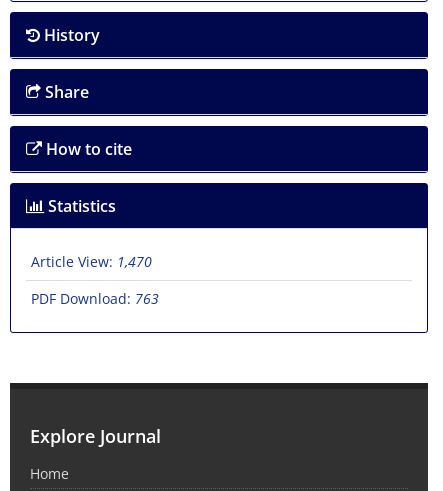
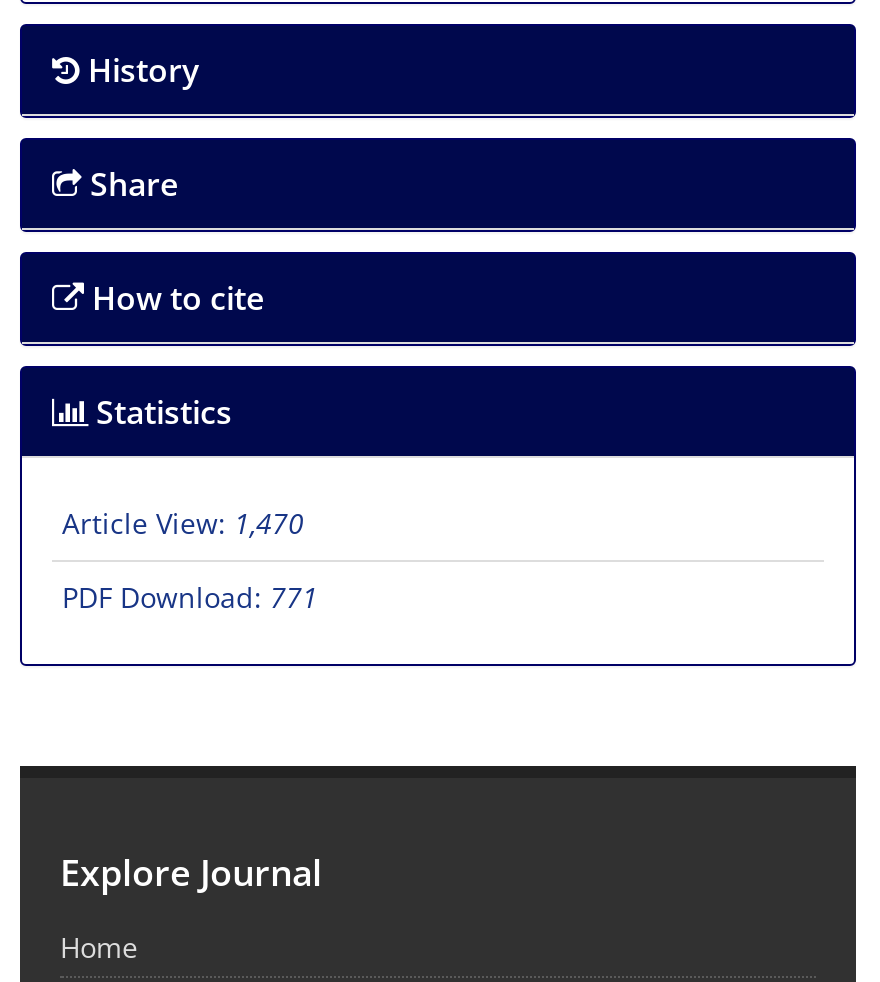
- PDF Download: 763
+ PDF Download: 771
